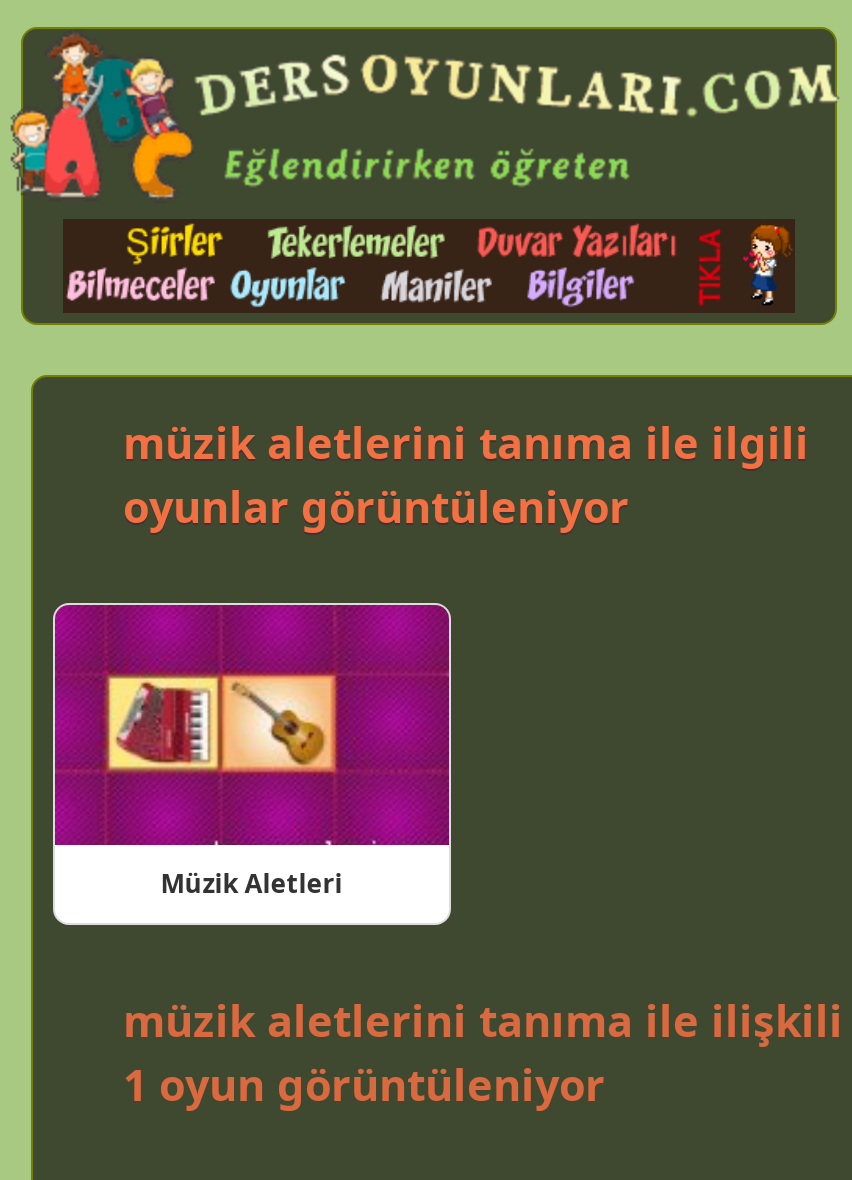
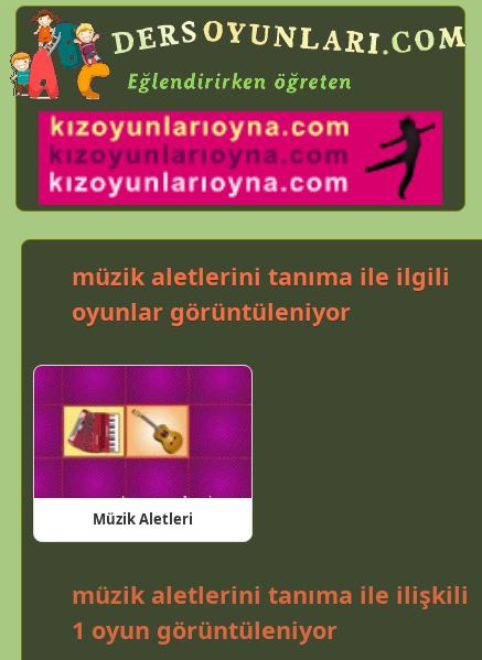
- [image]
+ [image]
